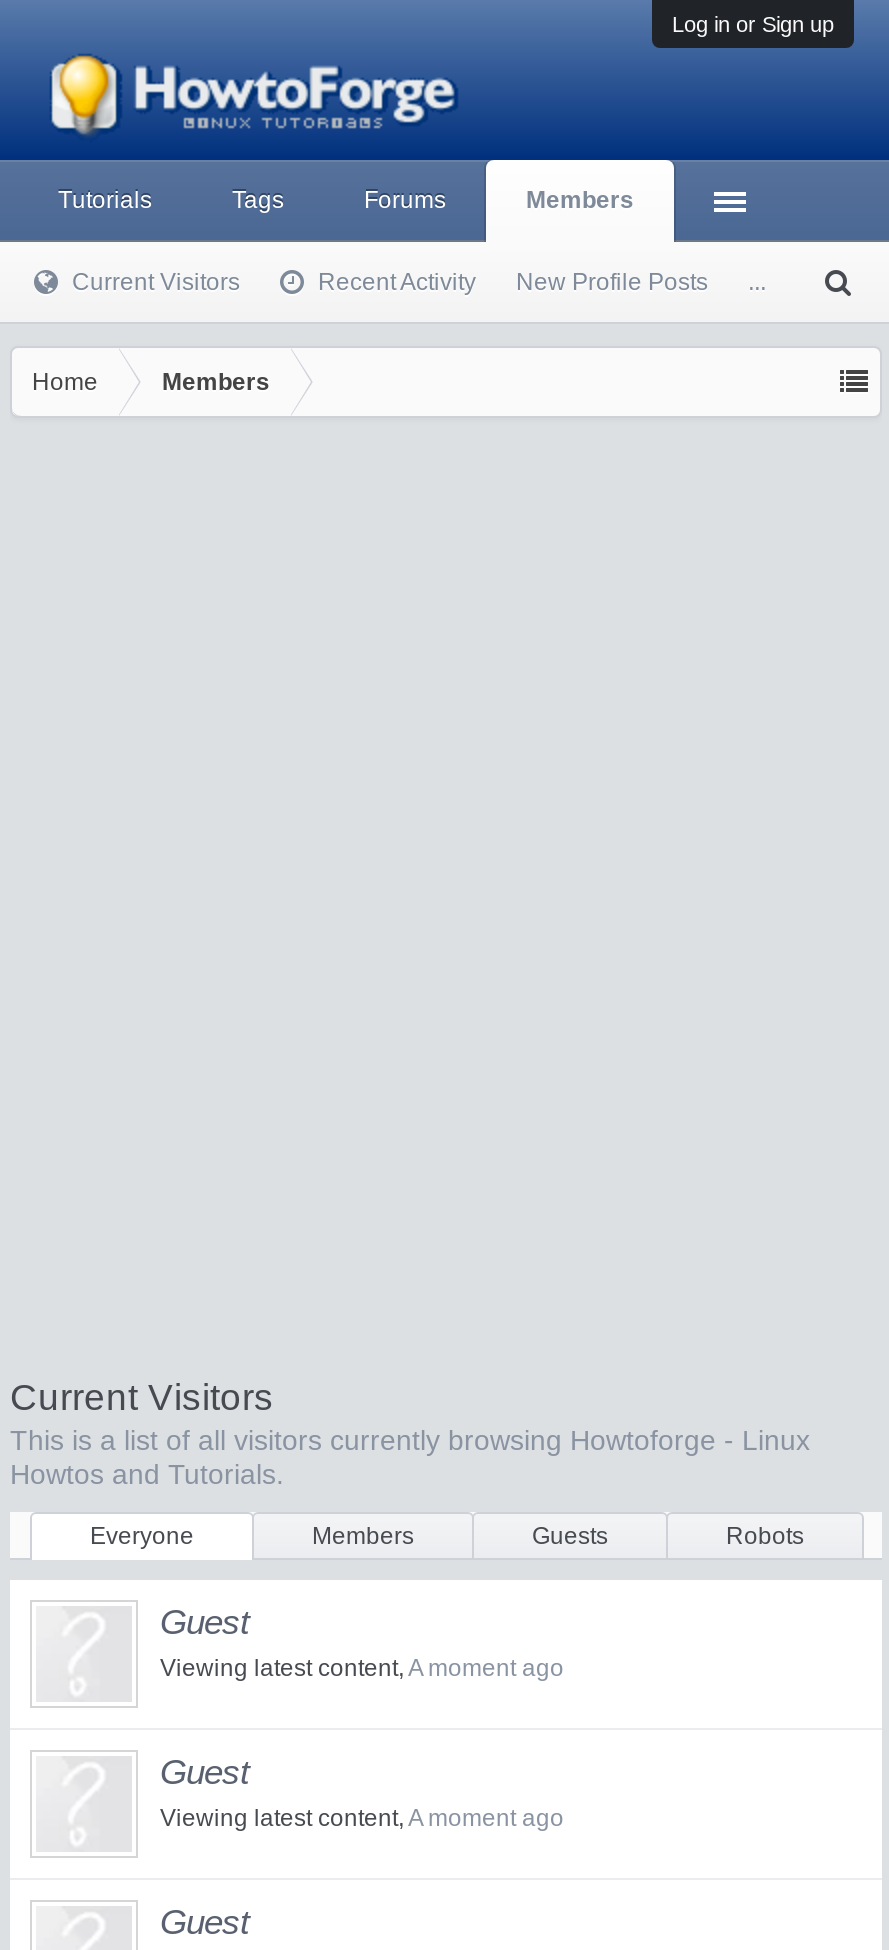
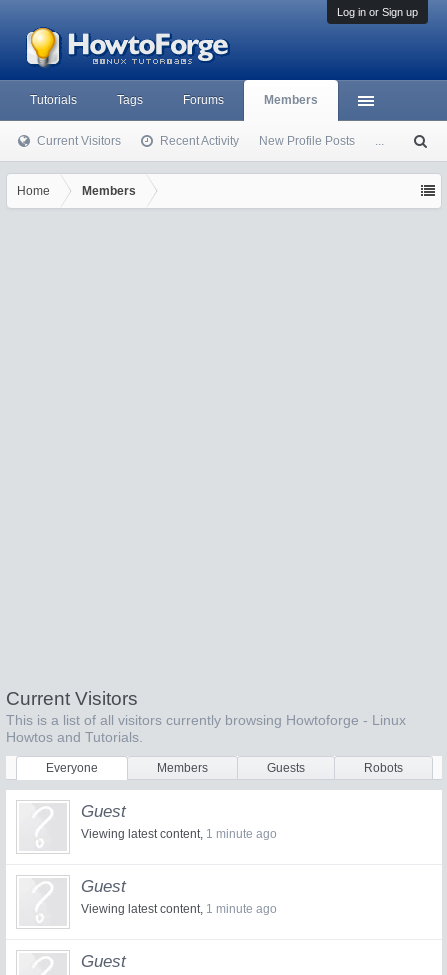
- Viewing latest content, A moment ago
+ Viewing latest content, 1 minute ago

- Viewing latest content, A moment ago
+ Viewing latest content, 1 minute ago
